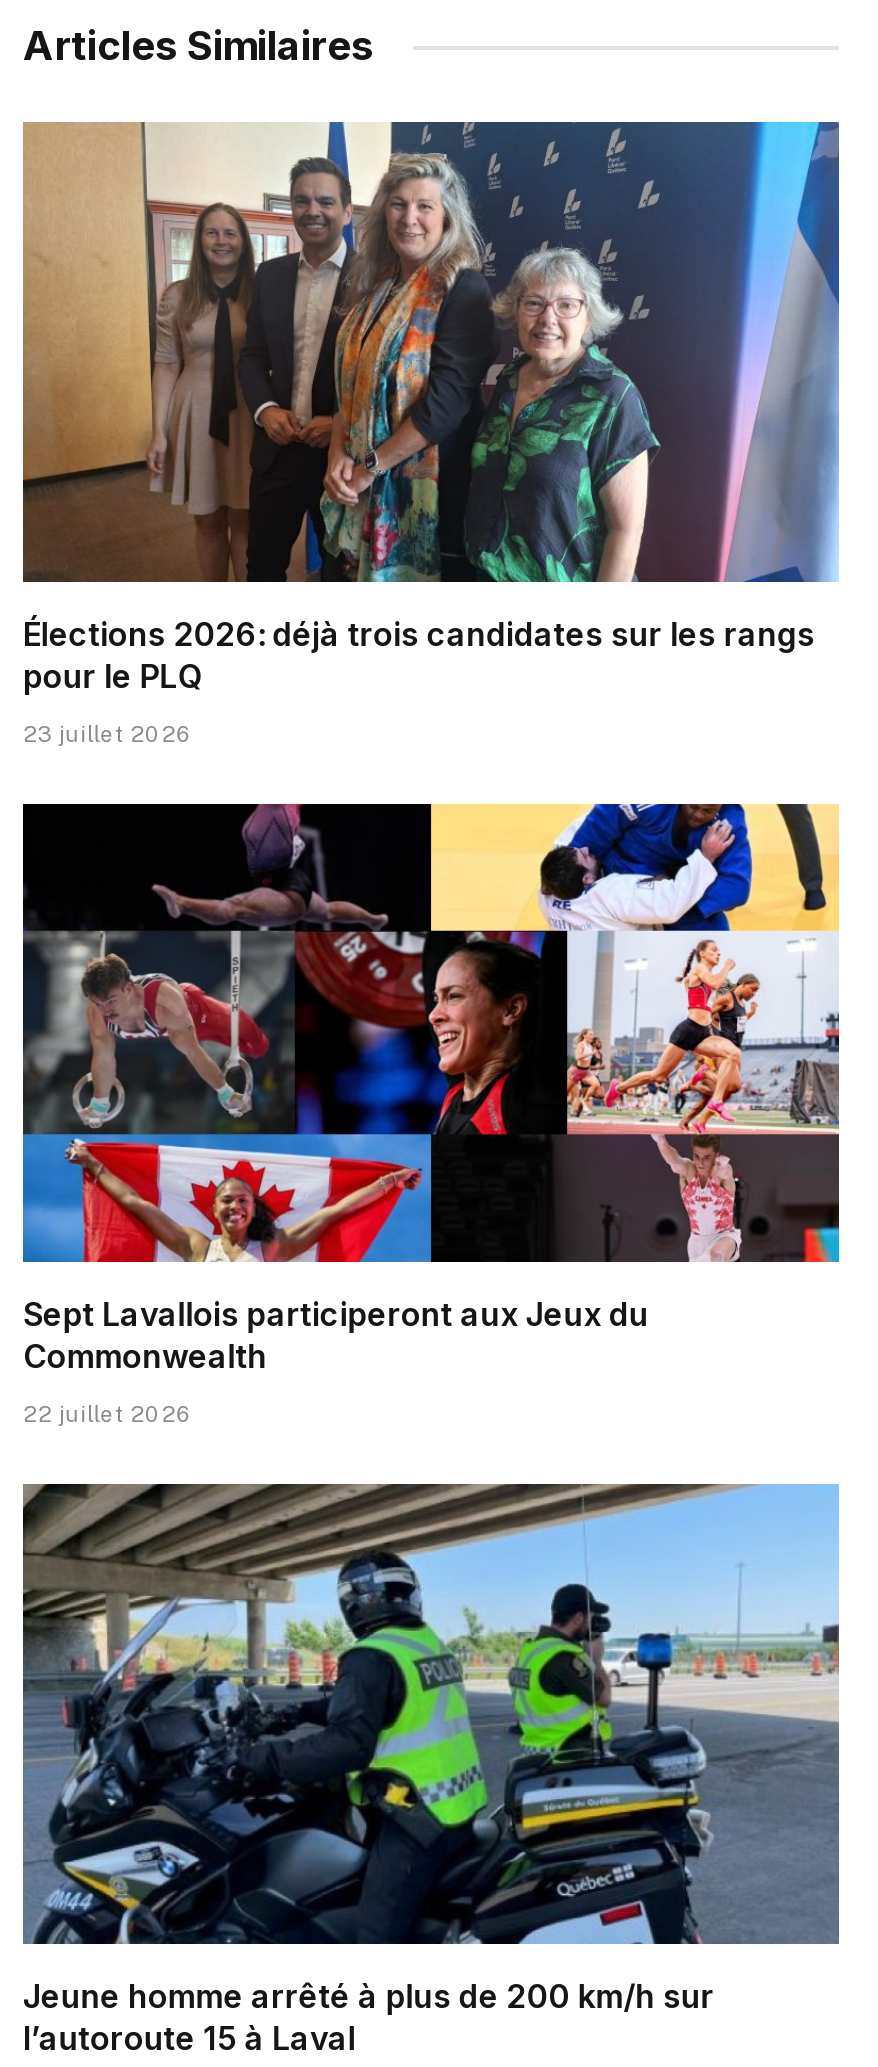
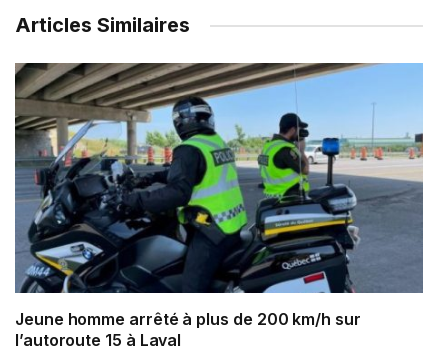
- [image]
- Élections 2026: déjà trois candidates sur les rangs
- pour le PLQ
- 23 juillet 2026

- [image]
- Sept Lavallois participeront aux Jeux du
- Commonwealth
- 22 juillet 2026
